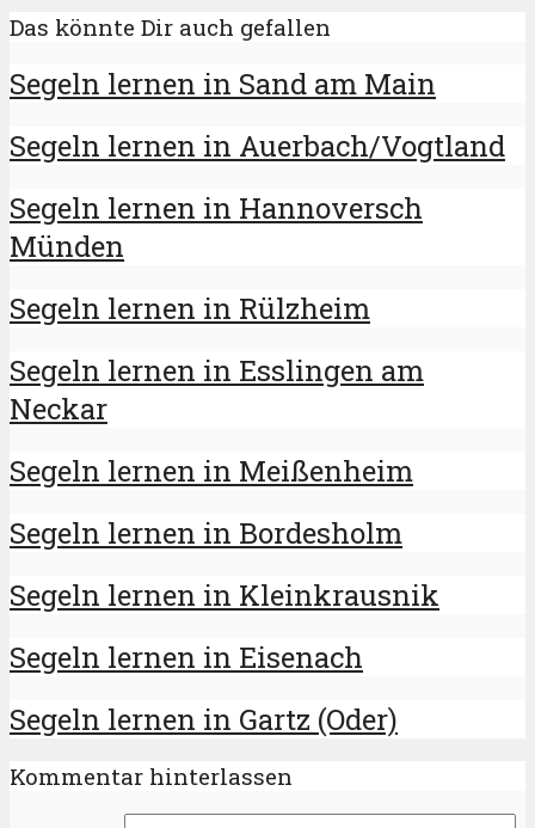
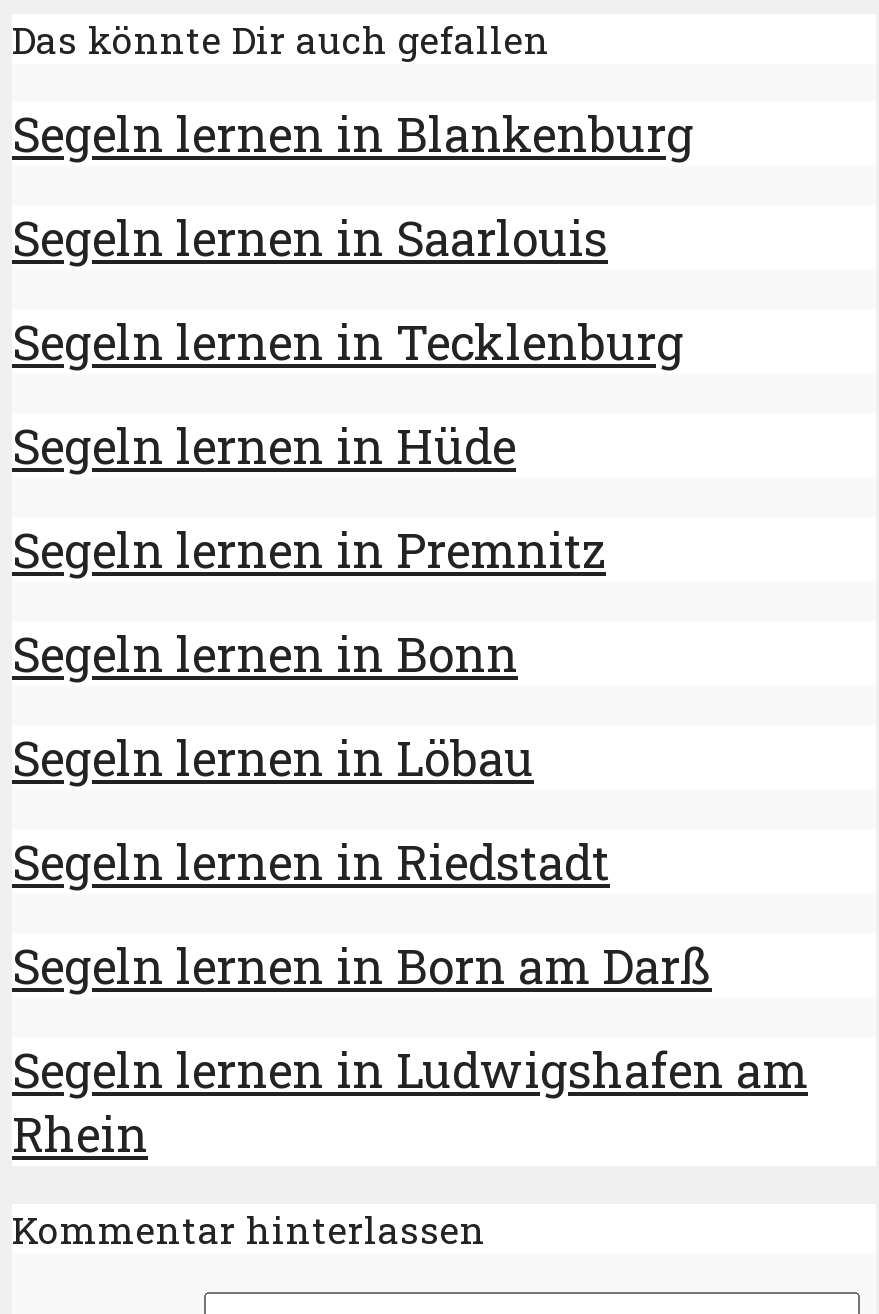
- Segeln lernen in Sand am Main
+ Segeln lernen in Blankenburg

- Segeln lernen in Auerbach/Vogtland
+ Segeln lernen in Saarlouis

- Segeln lernen in Hannoversch
- Münden
+ Segeln lernen in Tecklenburg

- Segeln lernen in Rülzheim
+ Segeln lernen in Hüde

- Segeln lernen in Esslingen am
- Neckar
+ Segeln lernen in Premnitz

- Segeln lernen in Meißenheim
+ Segeln lernen in Bonn

- Segeln lernen in Bordesholm
+ Segeln lernen in Löbau

- Segeln lernen in Kleinkrausnik
+ Segeln lernen in Riedstadt

- Segeln lernen in Eisenach
+ Segeln lernen in Born am Darß

- Segeln lernen in Gartz (Oder)
+ Segeln lernen in Ludwigshafen am
+ Rhein
